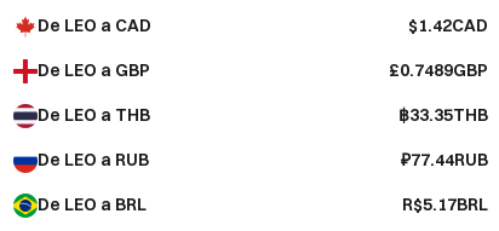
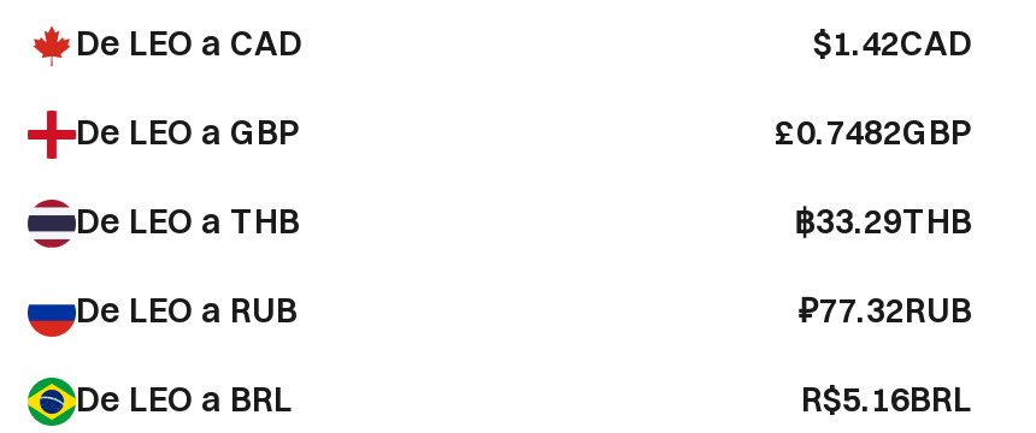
- £0.7489GBP
+ £0.7482GBP

- ฿33.35THB
+ ฿33.29THB

- ₽77.44RUB
+ ₽77.32RUB

- R$5.17BRL
+ R$5.16BRL
